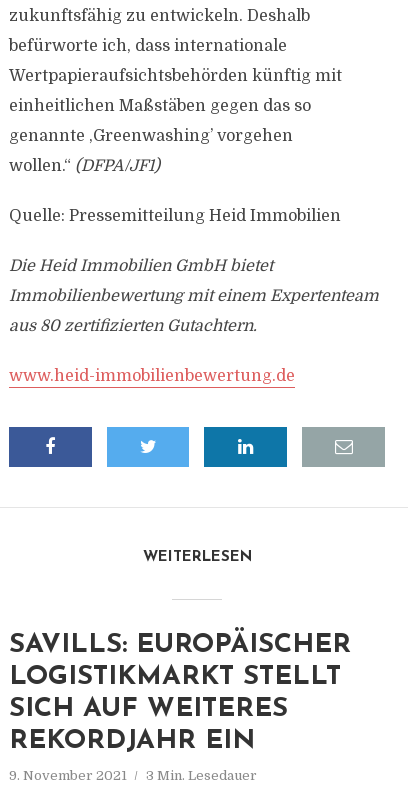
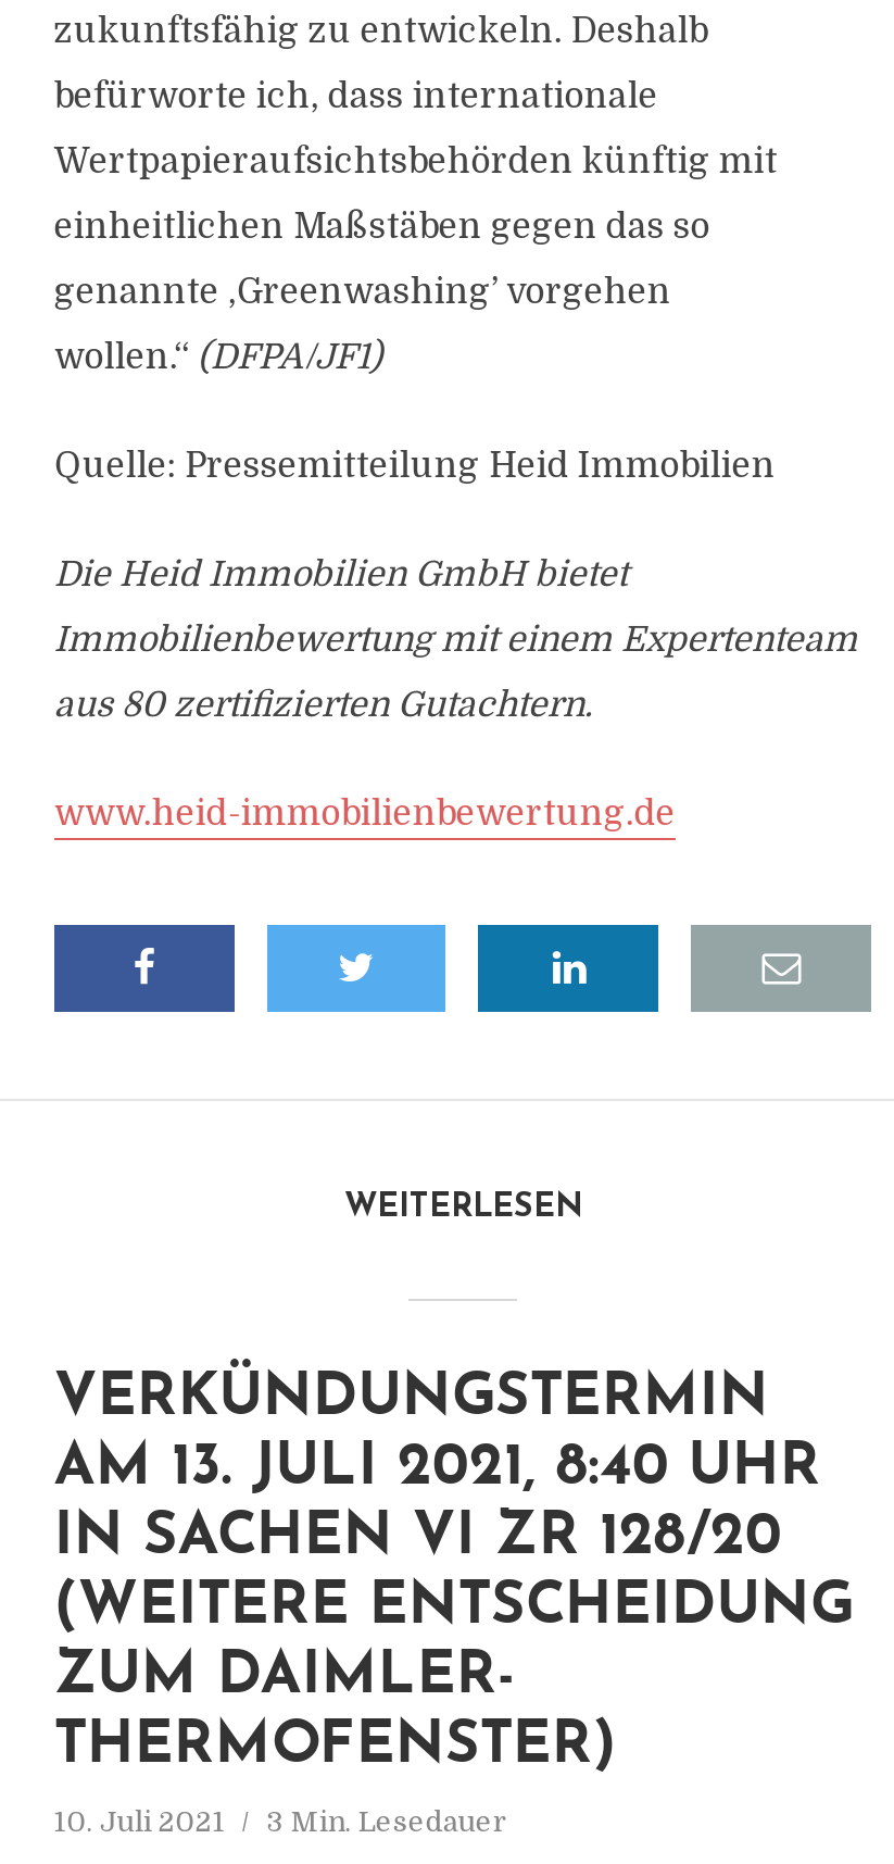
- SAVILLS: EUROPÄISCHER
- LOGISTIKMARKT STELLT
- SICH AUF WEITERES
- REKORDJAHR EIN
+ VERKÜNDUNGSTERMIN
+ AM 13. JULI 2021, 8:40 UHR
+ IN SACHEN VI ZR 128/20
+ (WEITERE ENTSCHEIDUNG
+ ZUM DAIMLER-
+ THERMOFENSTER)

- 9. November 2021 3 Min. Lesedauer
+ 10. Juli 2021 3 Min. Lesedauer
